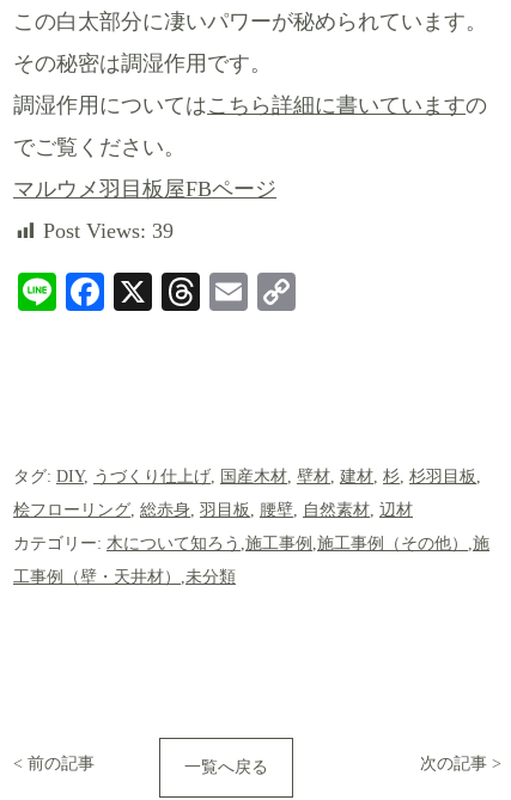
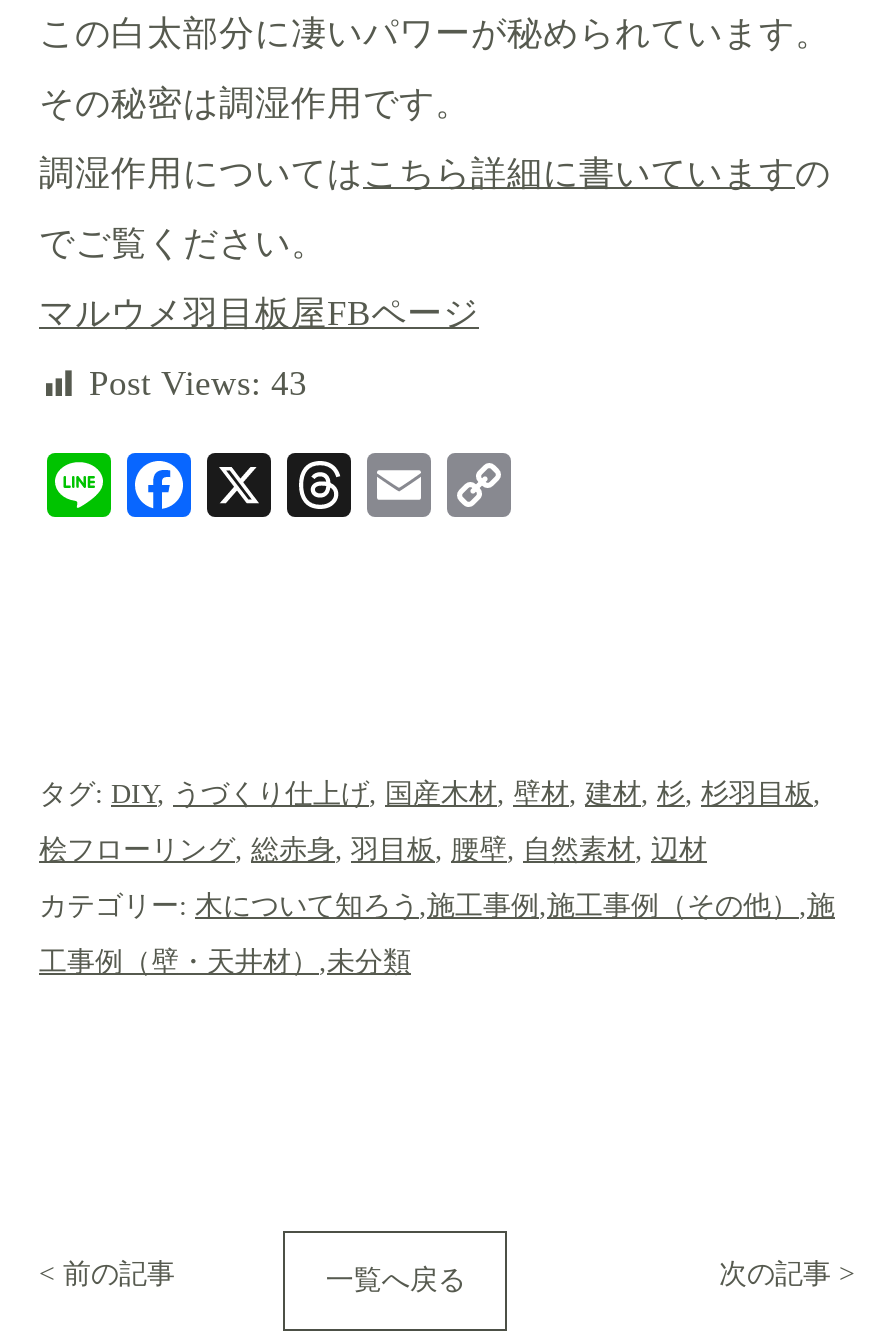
- Post Views: 39
+ Post Views: 43
